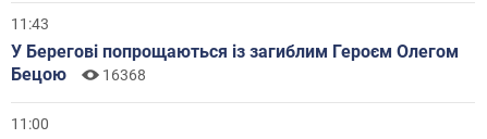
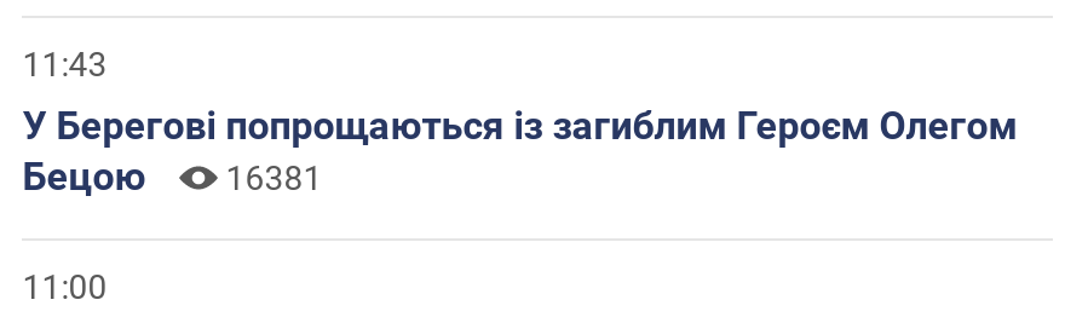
- Бецою 16368
+ Бецою 16381
